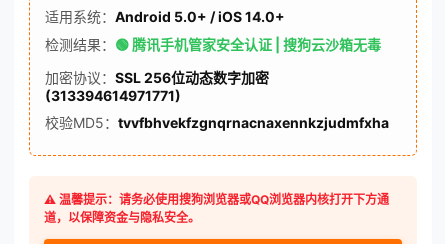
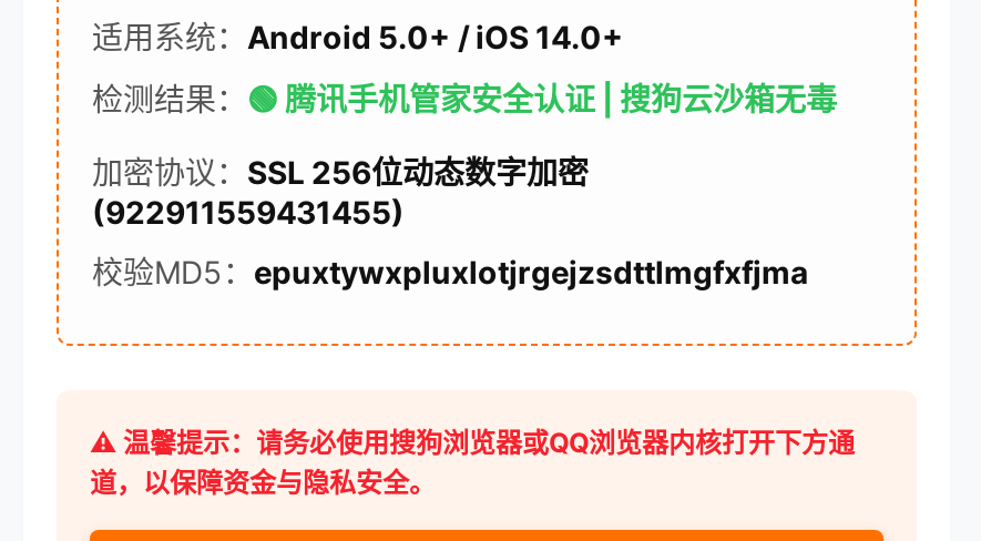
- (313394614971771)
+ (922911559431455)

- 校验MD5：tvvfbhvekfzgnqrnacnaxennkzjudmfxha
+ 校验MD5：epuxtywxpluxlotjrgejzsdttlmgfxfjma
